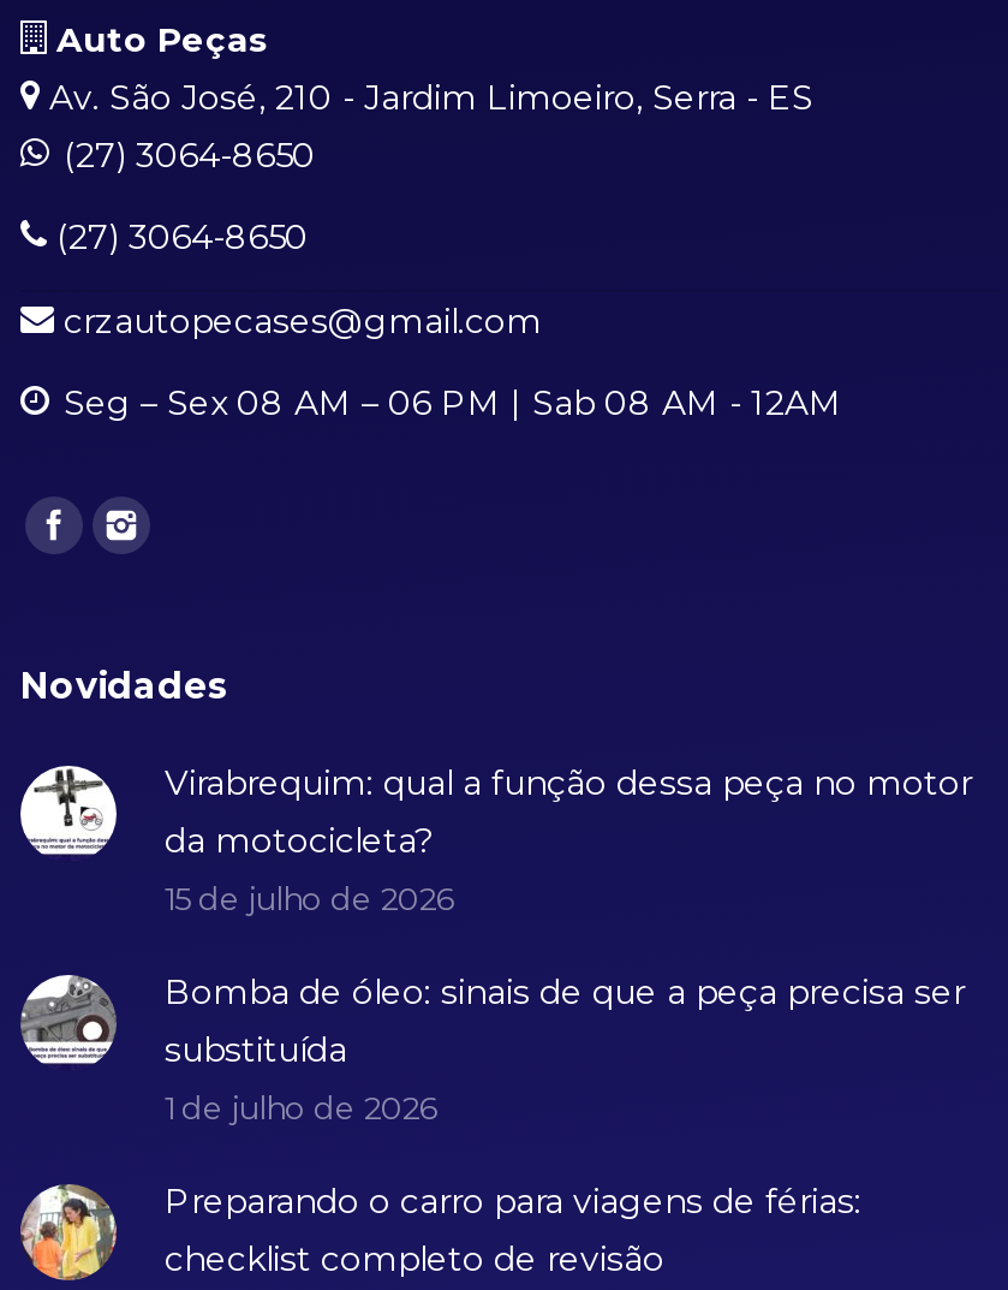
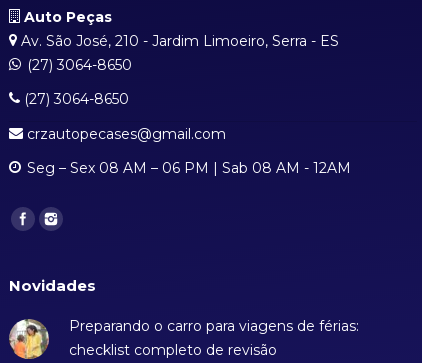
- [image]
- Virabrequim: qual a função dessa peça no motor
- da motocicleta?
- 15 de julho de 2026
- Bomba de óleo: sinais de que a peça precisa ser
- substituída
- 1 de julho de 2026

- [image]
